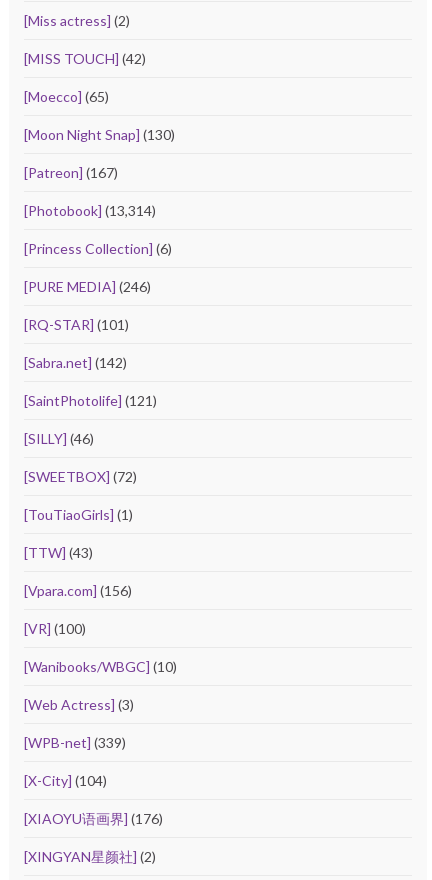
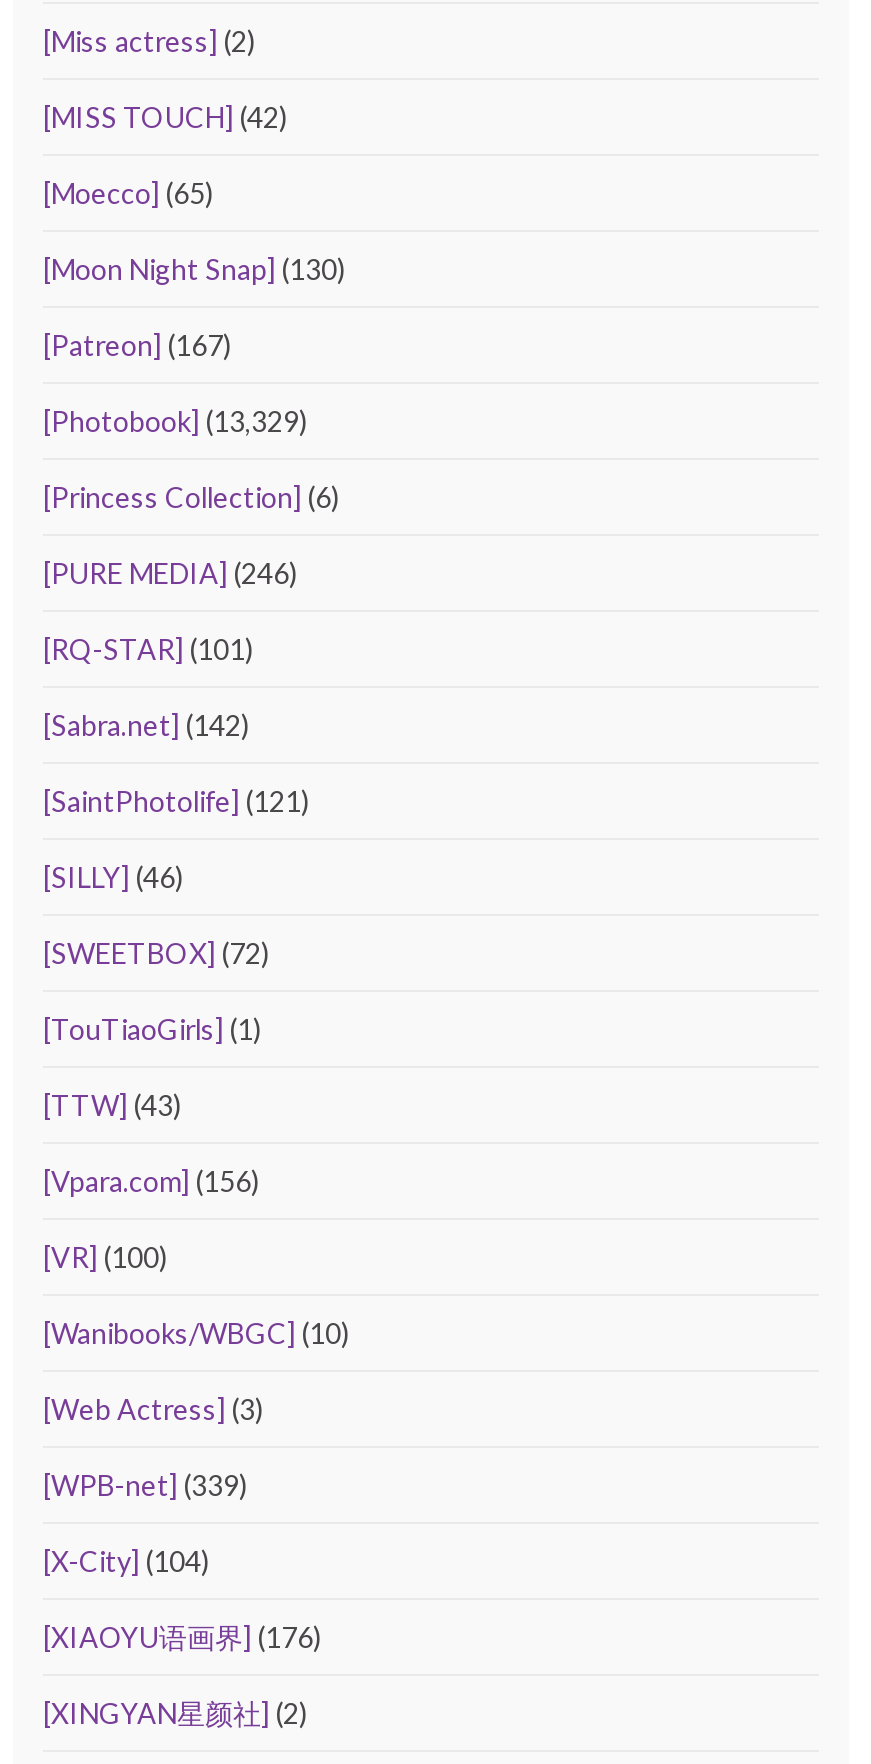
- [Photobook] (13,314)
+ [Photobook] (13,329)
